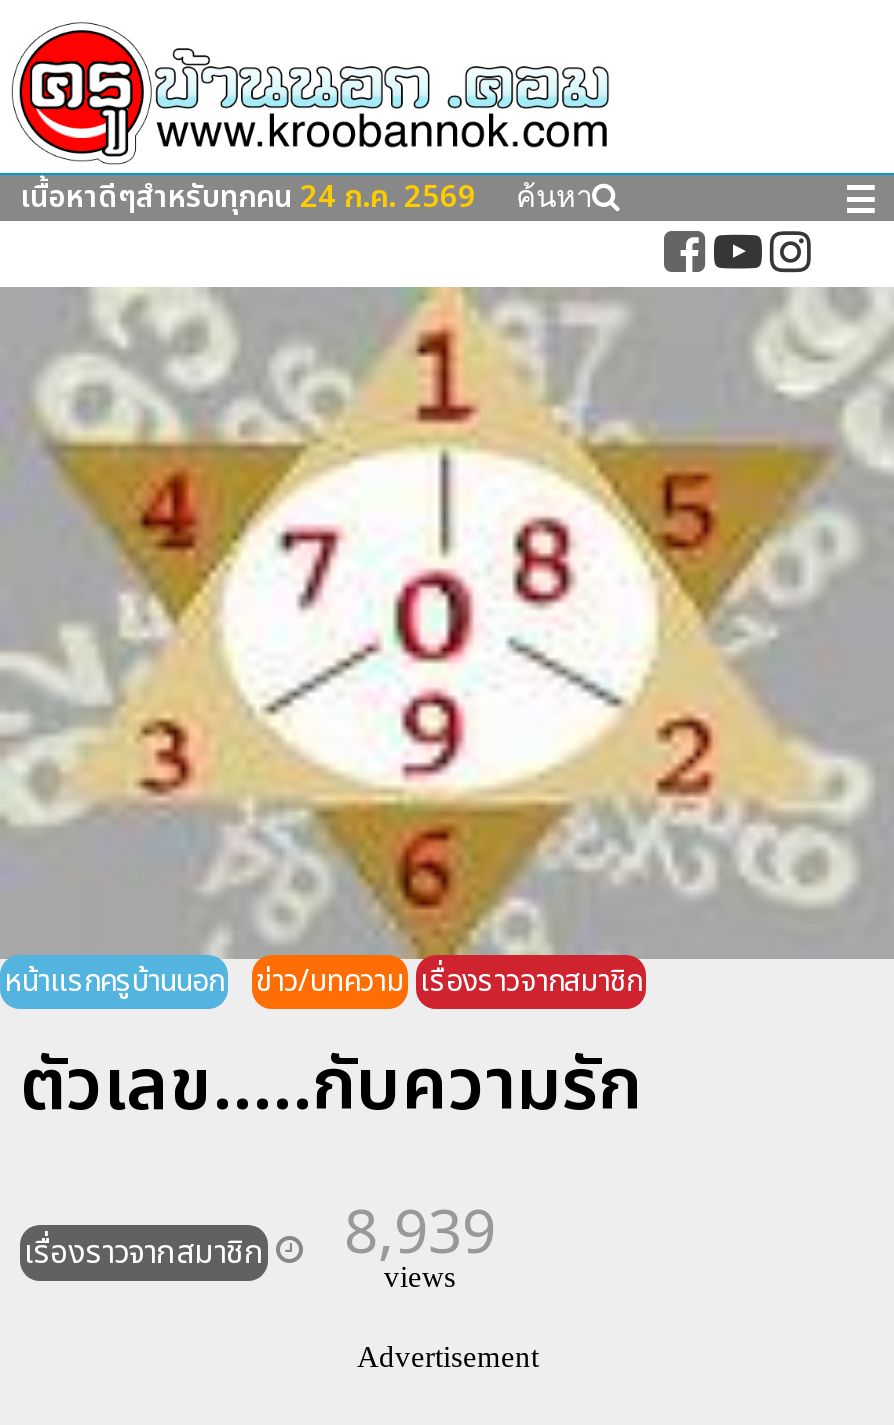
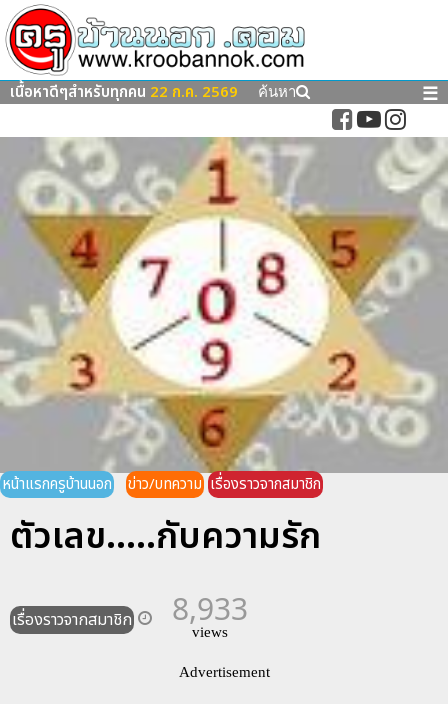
- เนื้อหาดีๆสำหรับทุกคน 24 ก.ค. 2569
+ เนื้อหาดีๆสำหรับทุกคน 22 ก.ค. 2569

- เรื่องราวจากสมาชิก 8,939
+ เรื่องราวจากสมาชิก 8,933
